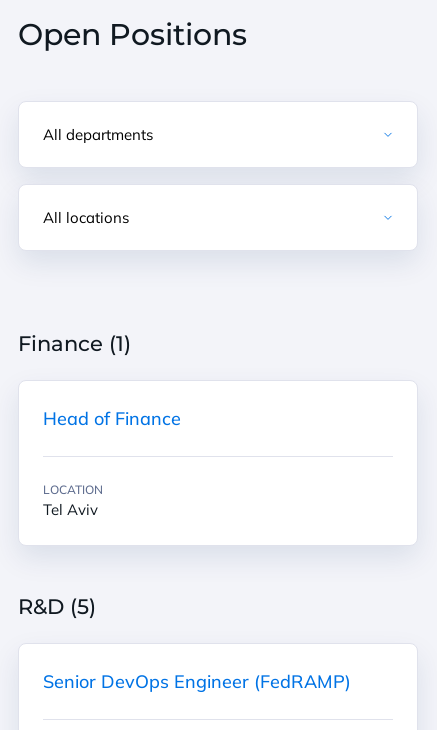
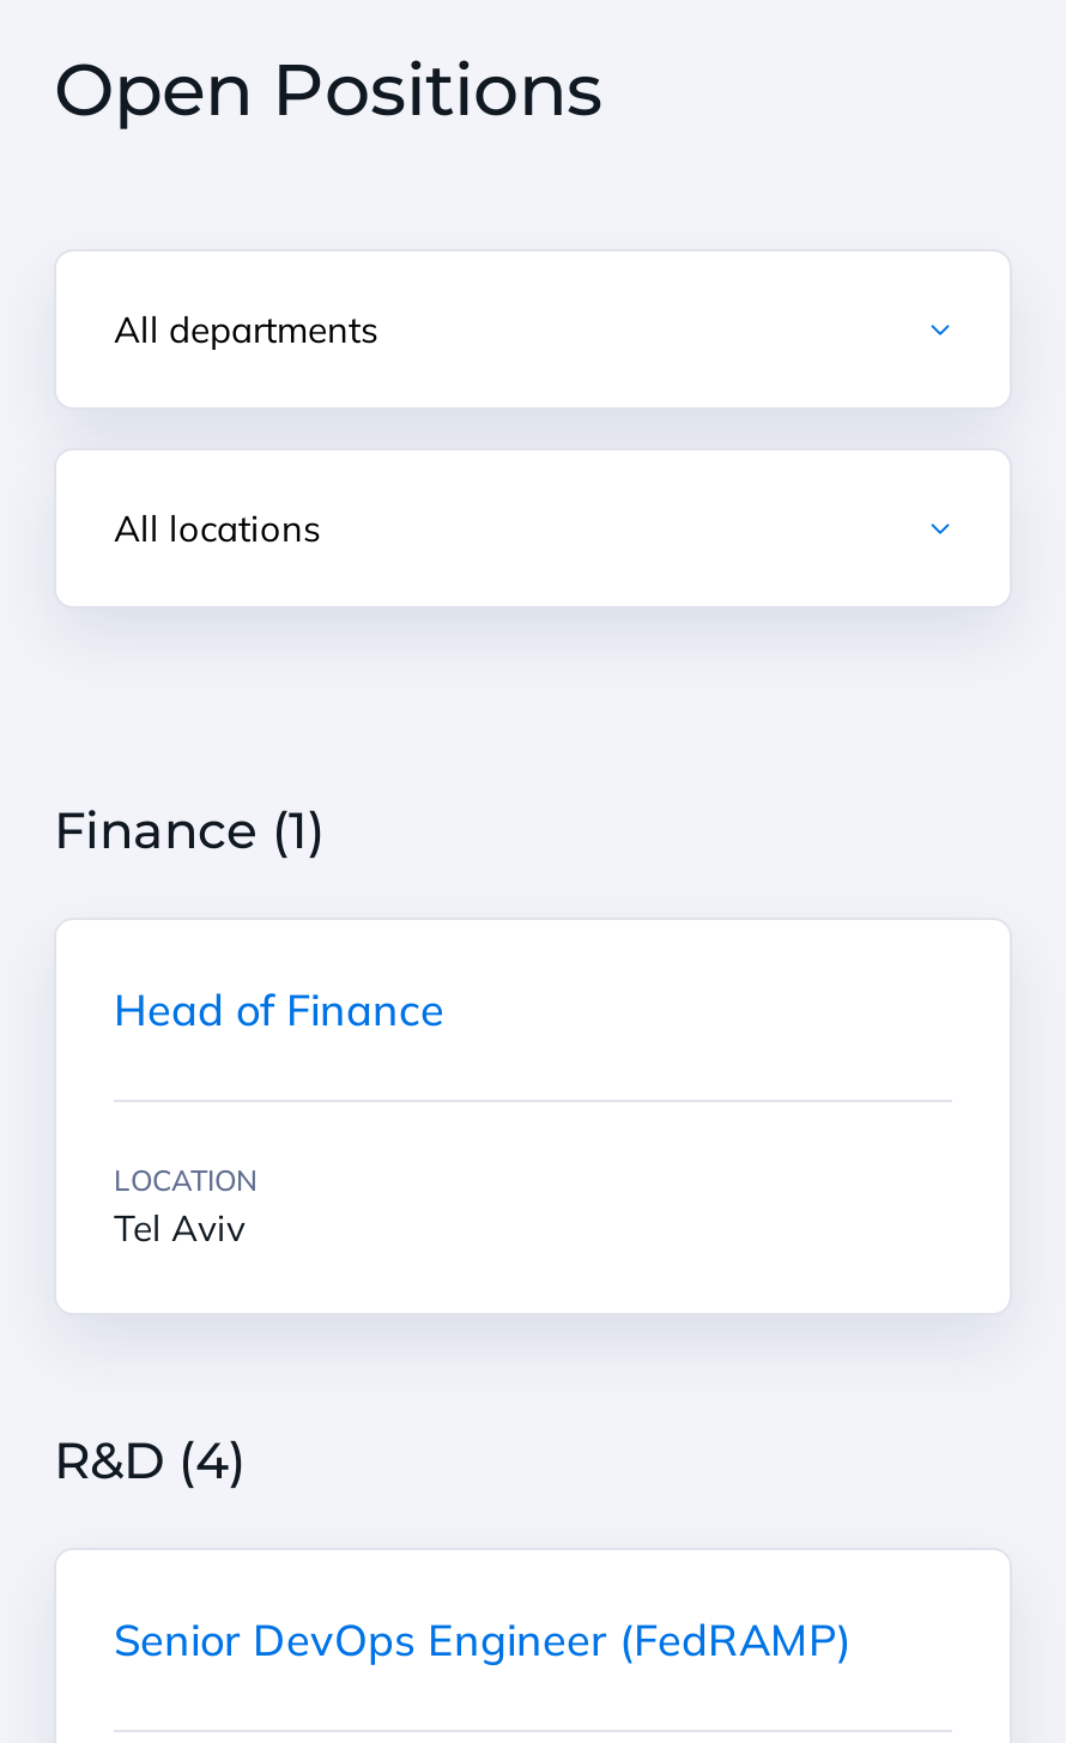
- R&D (5)
+ R&D (4)
